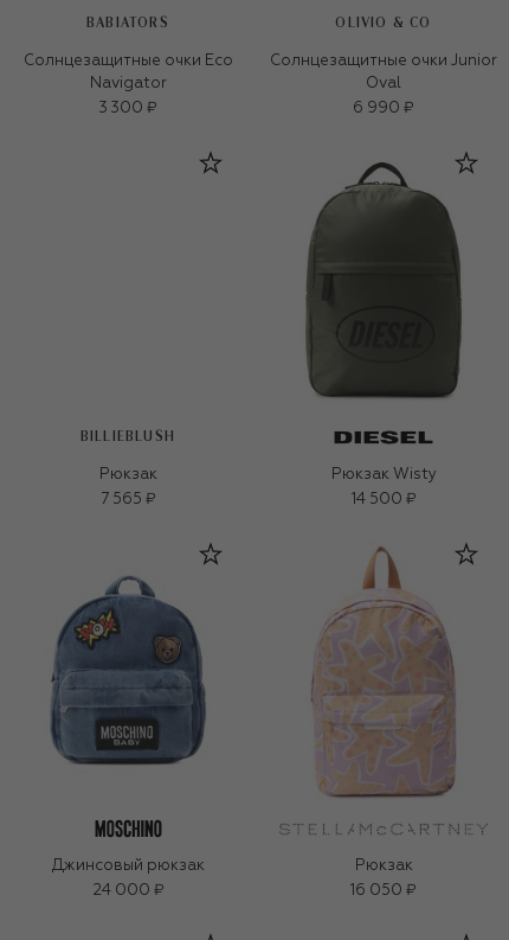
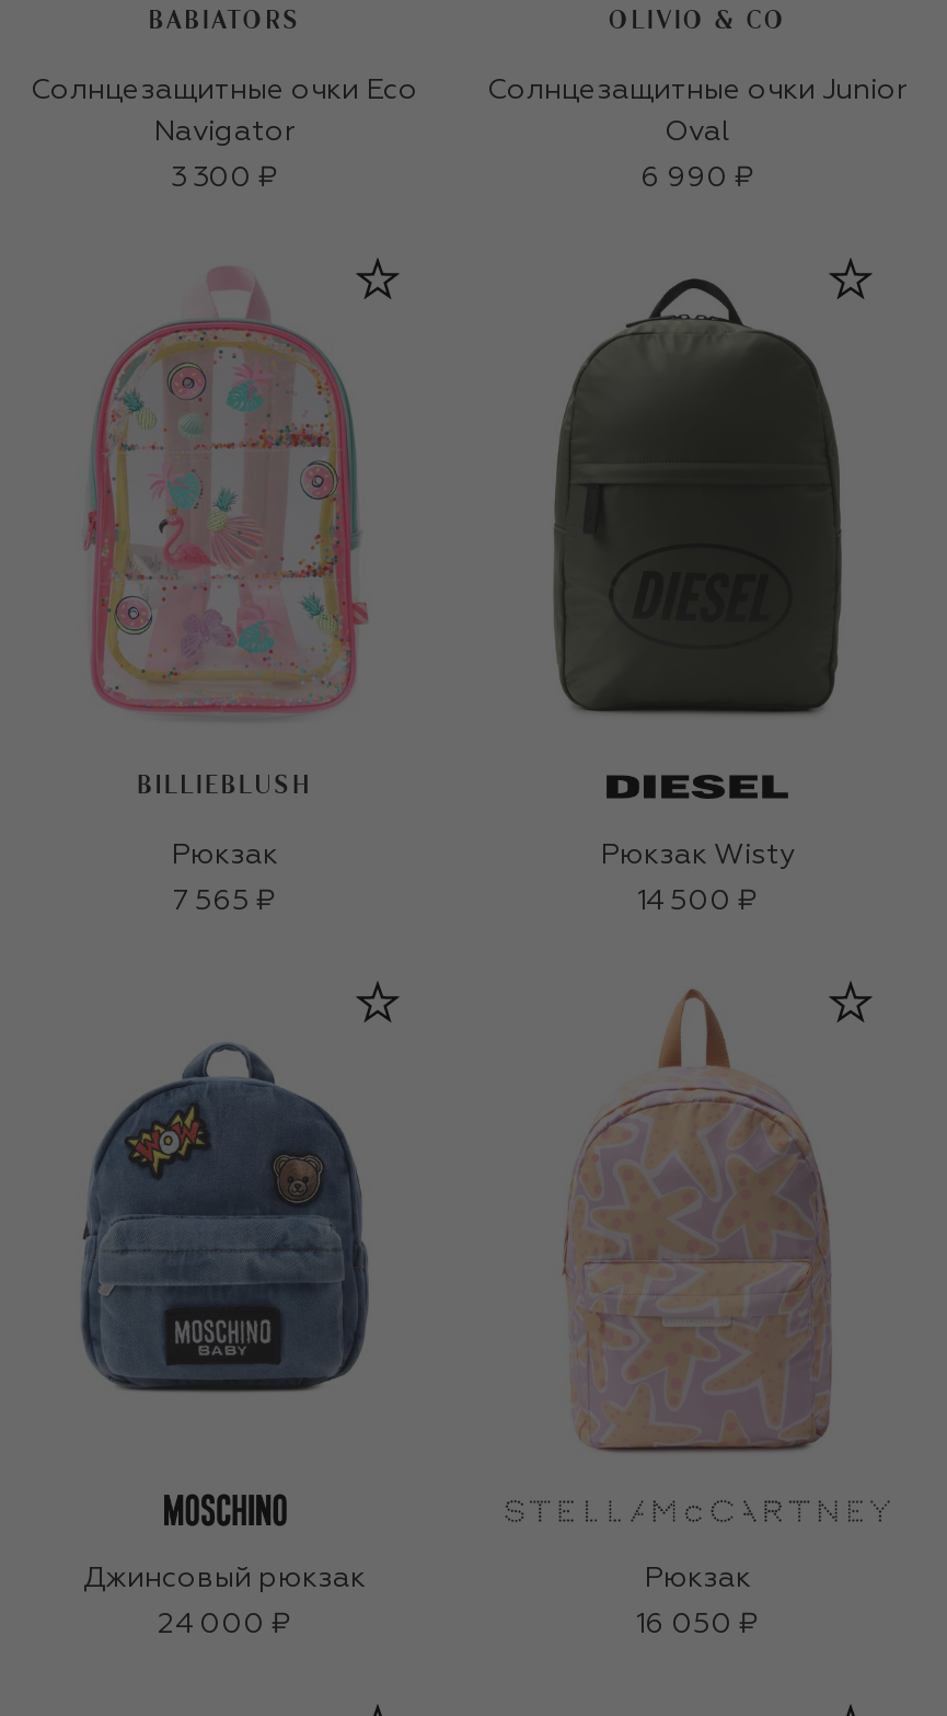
+ [image]
